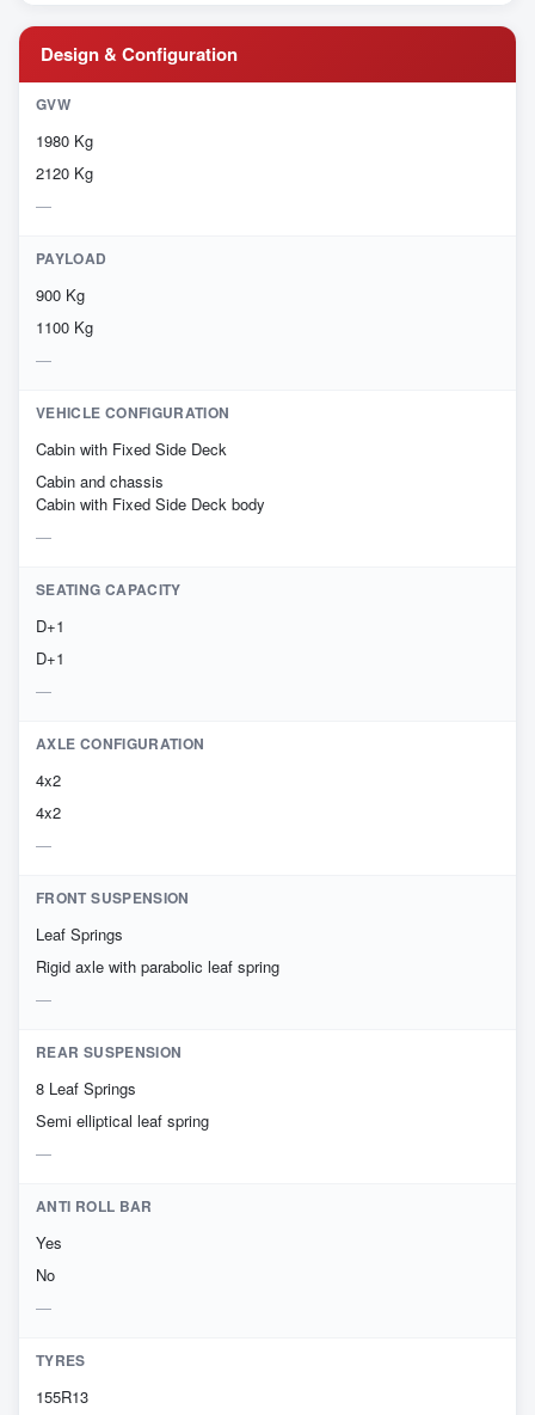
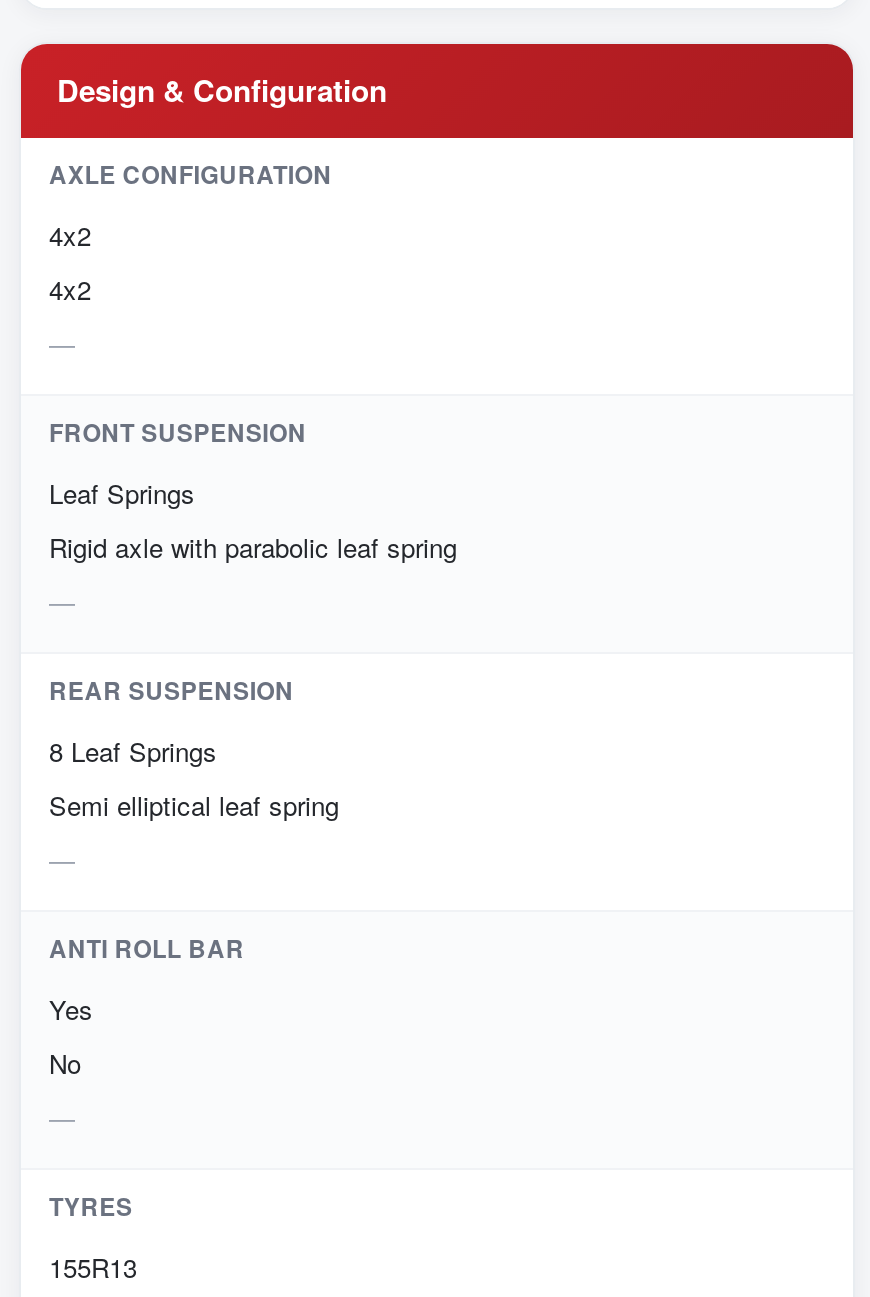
- GVW
- 1980 Kg
- 2120 Kg

- PAYLOAD
- 900 Kg
- 1100 Kg

- VEHICLE CONFIGURATION
- Cabin with Fixed Side Deck
- Cabin and chassis
- Cabin with Fixed Side Deck body

- SEATING CAPACITY
- D+1
- D+1
